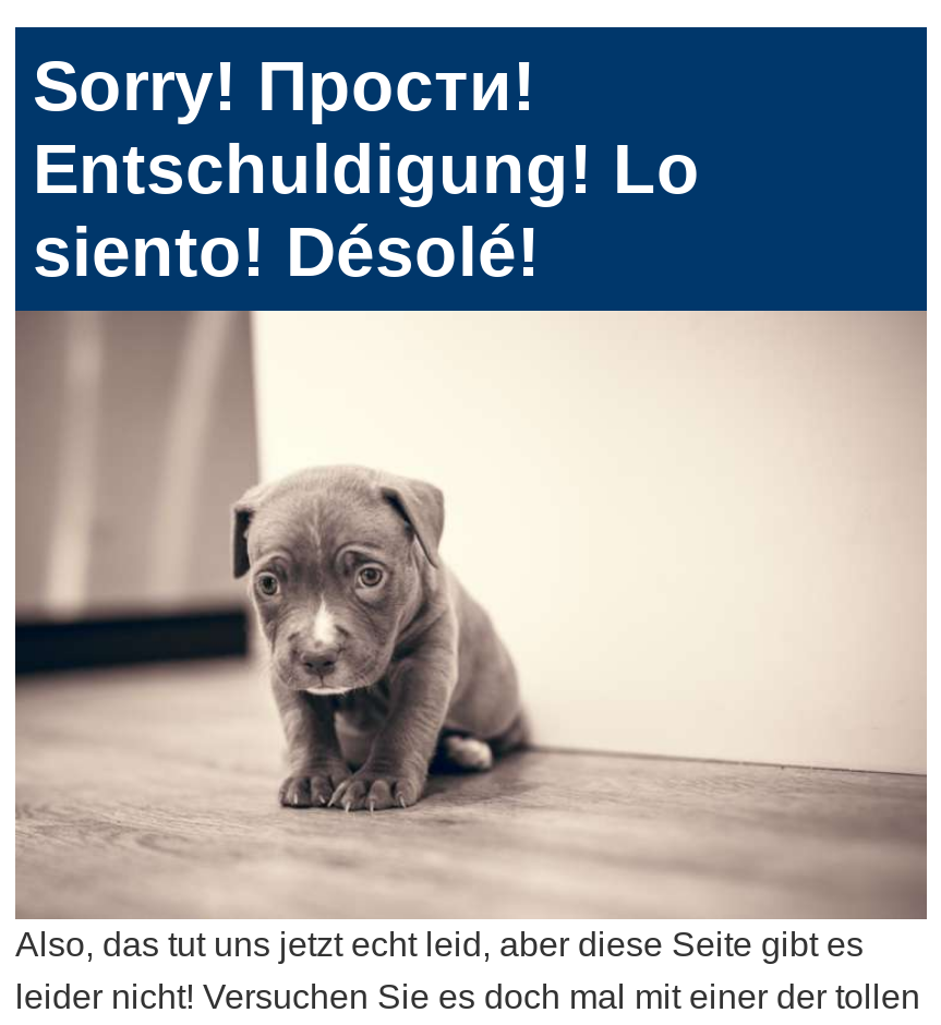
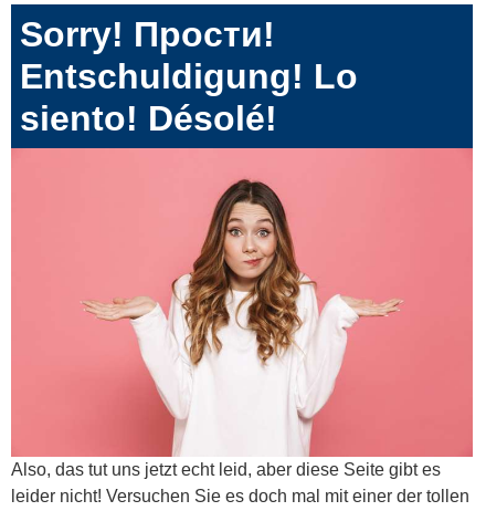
- [image]
+ [image]
